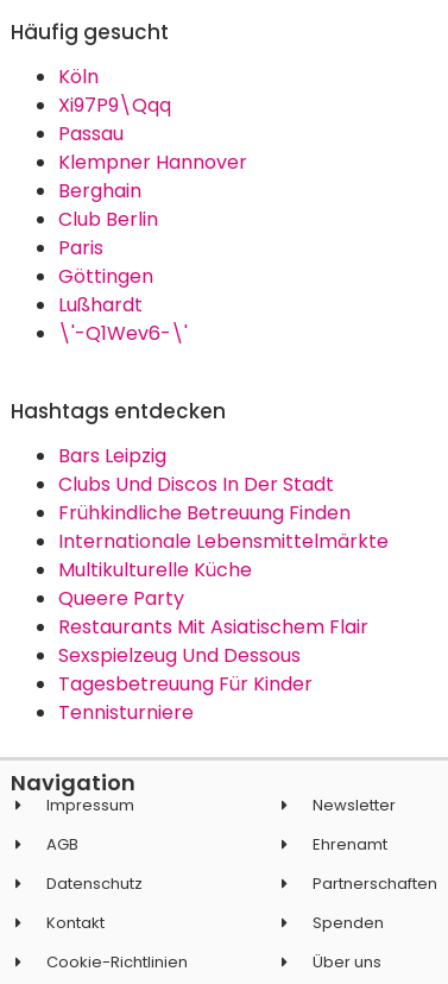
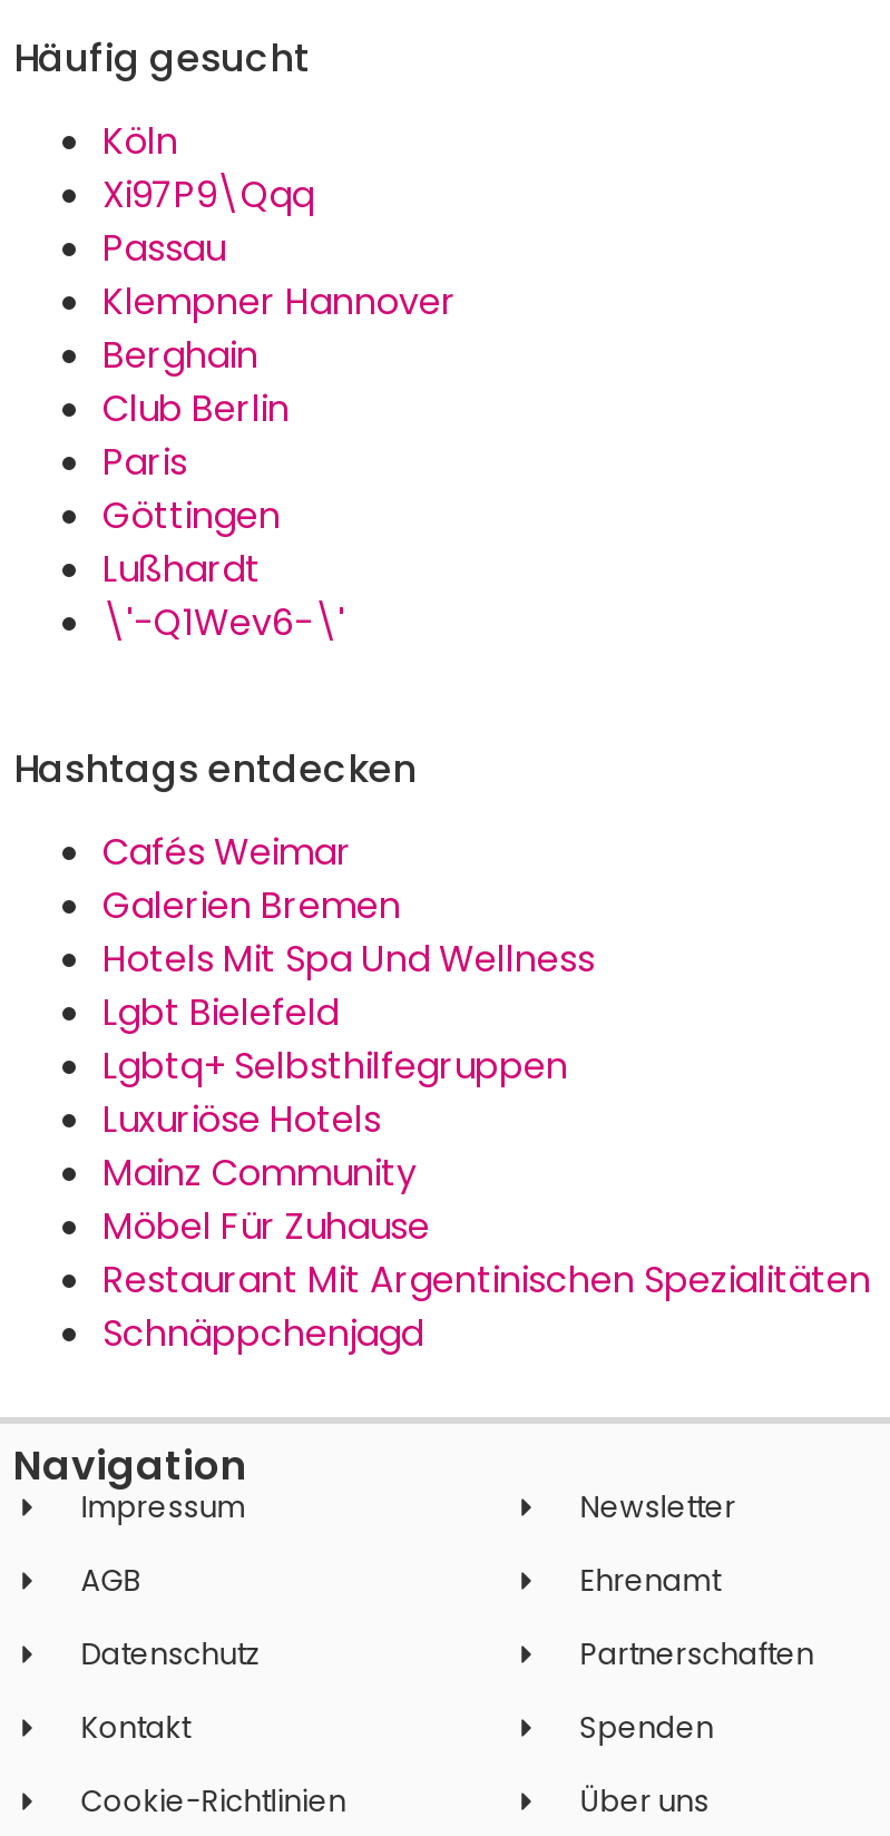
- Bars Leipzig
- Clubs Und Discos In Der Stadt
- Frühkindliche Betreuung Finden
- Internationale Lebensmittelmärkte
- Multikulturelle Küche
- Queere Party
- Restaurants Mit Asiatischem Flair
- Sexspielzeug Und Dessous
- Tagesbetreuung Für Kinder
- Tennisturniere
+ Cafés Weimar
+ Galerien Bremen
+ Hotels Mit Spa Und Wellness
+ Lgbt Bielefeld
+ Lgbtq+ Selbsthilfegruppen
+ Luxuriöse Hotels
+ Mainz Community
+ Möbel Für Zuhause
+ Restaurant Mit Argentinischen Spezialitäten
+ Schnäppchenjagd
